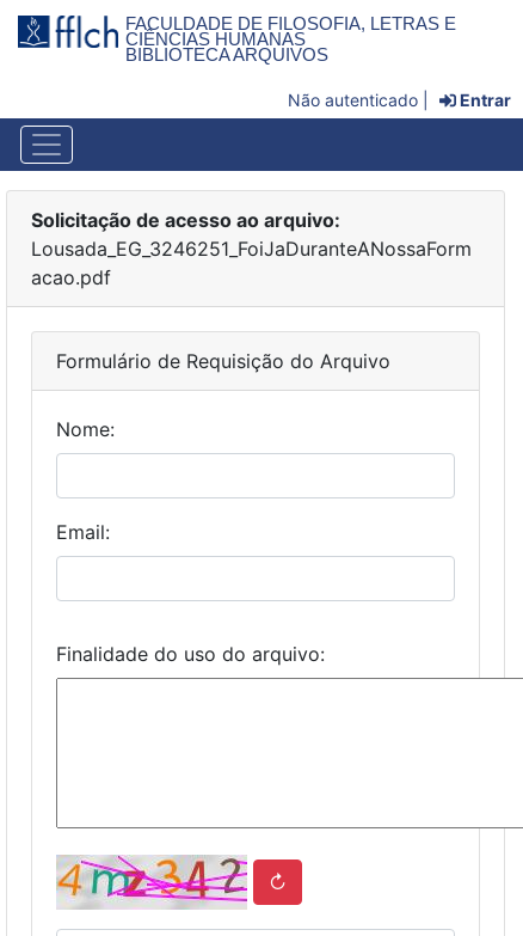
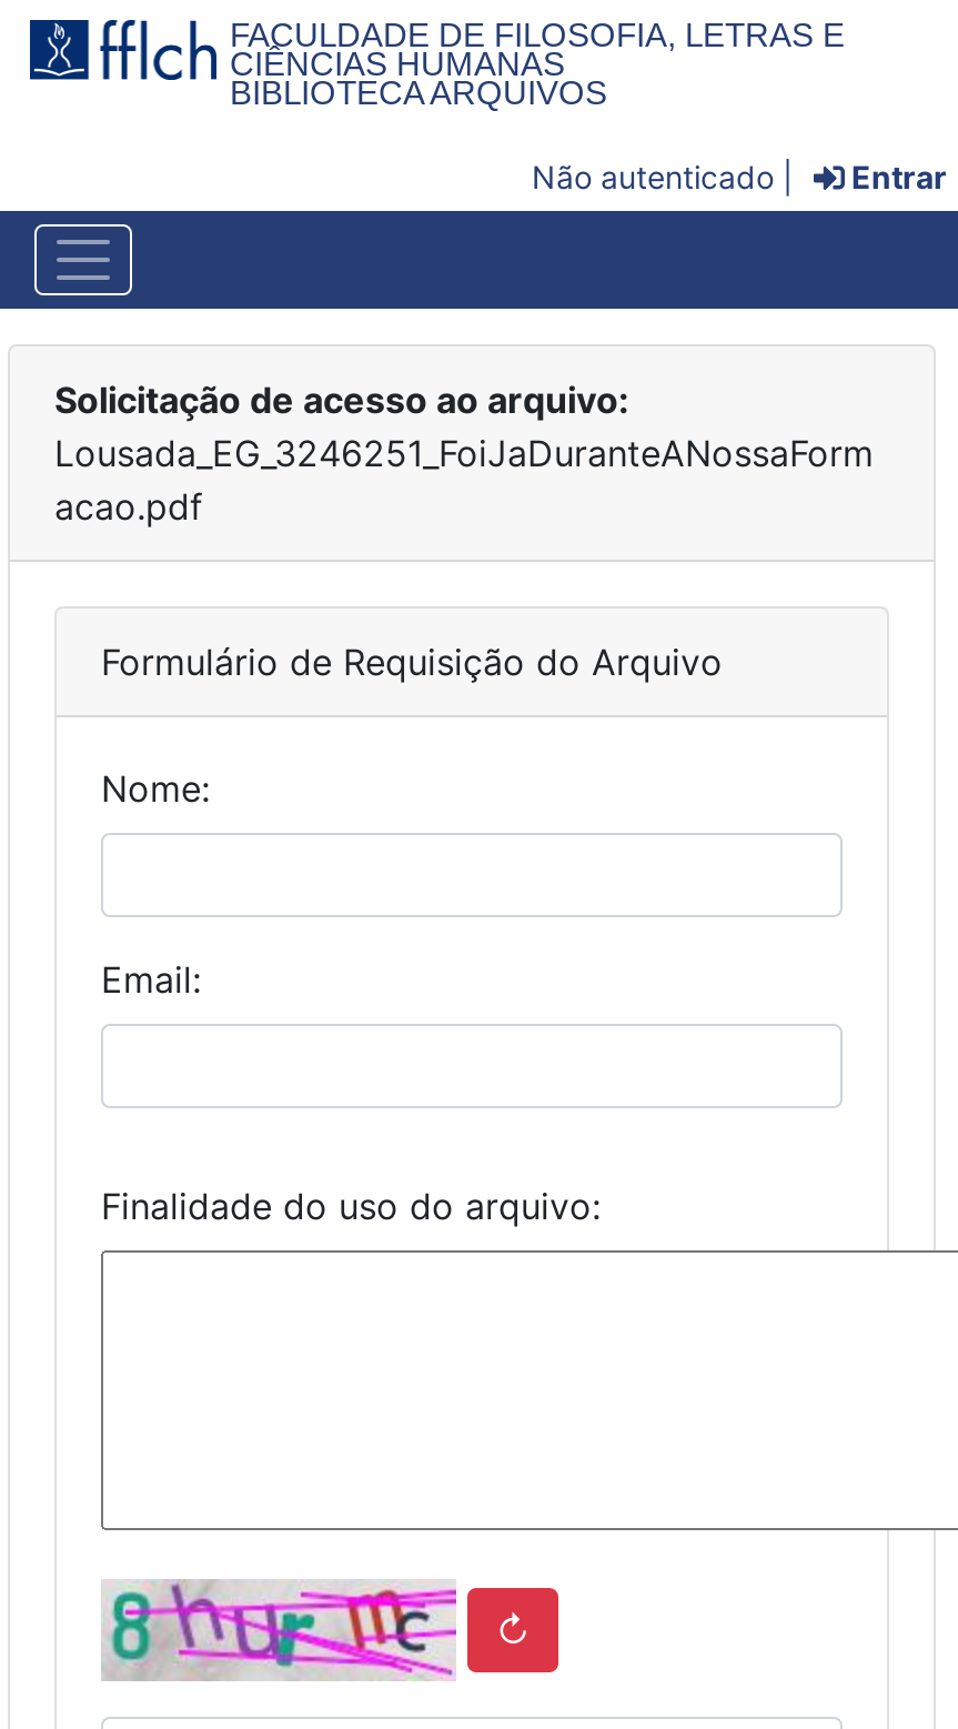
- [image]
+ [image]
